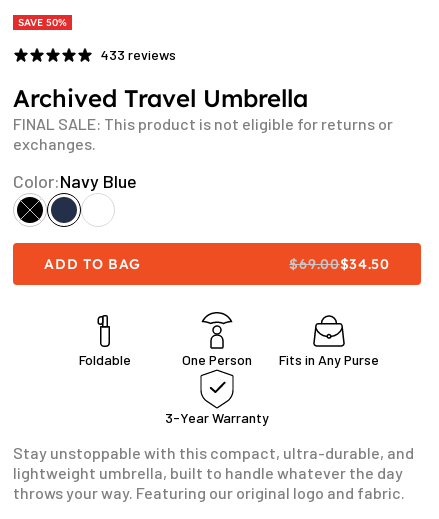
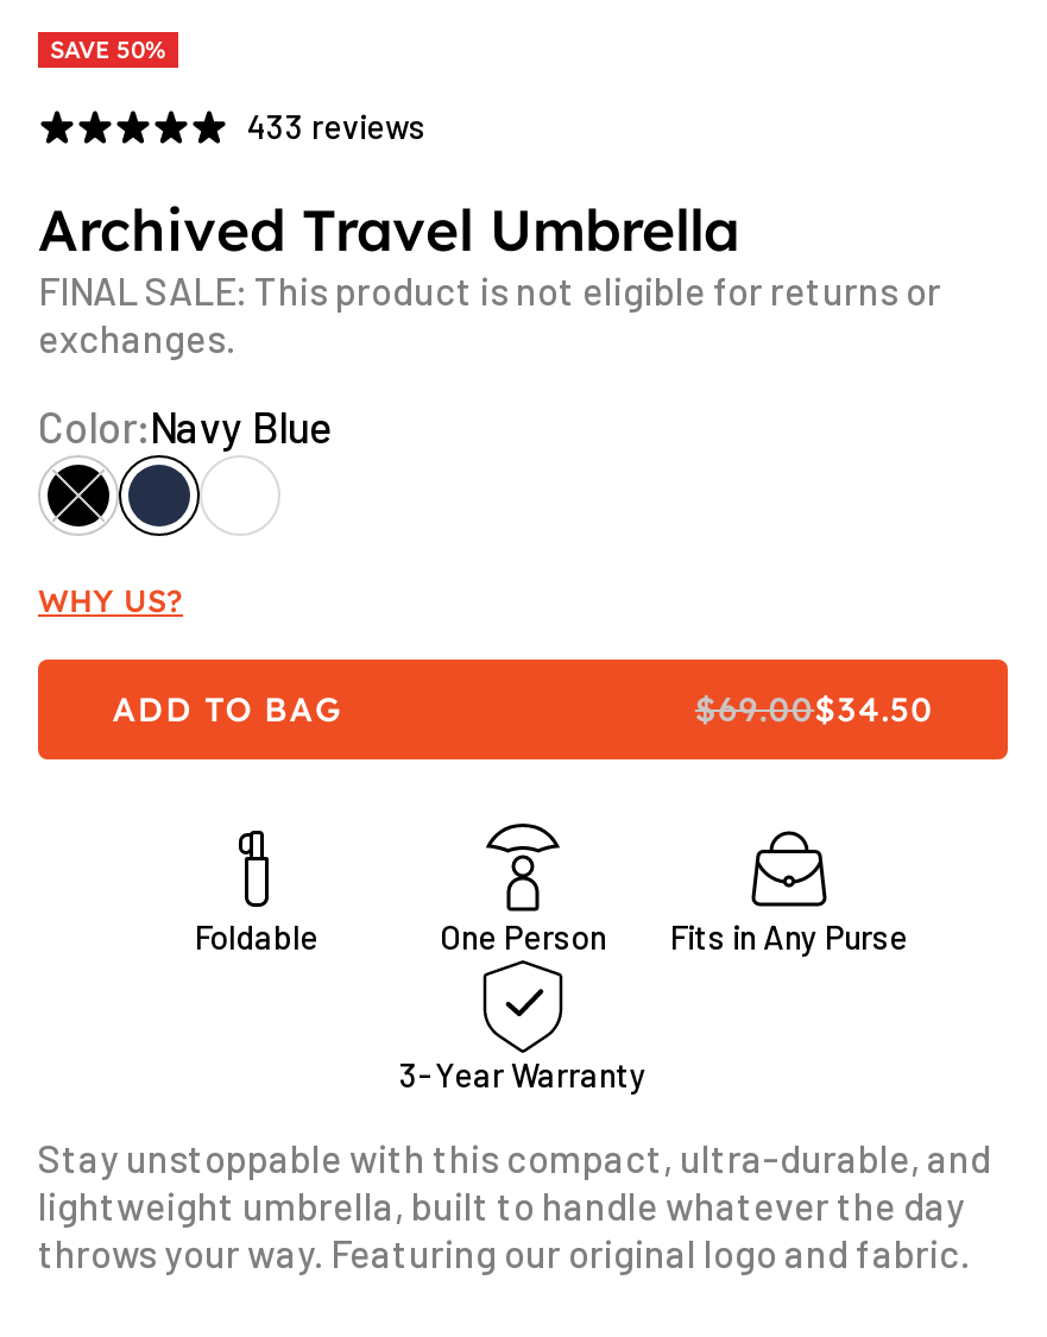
+ WHY US?
